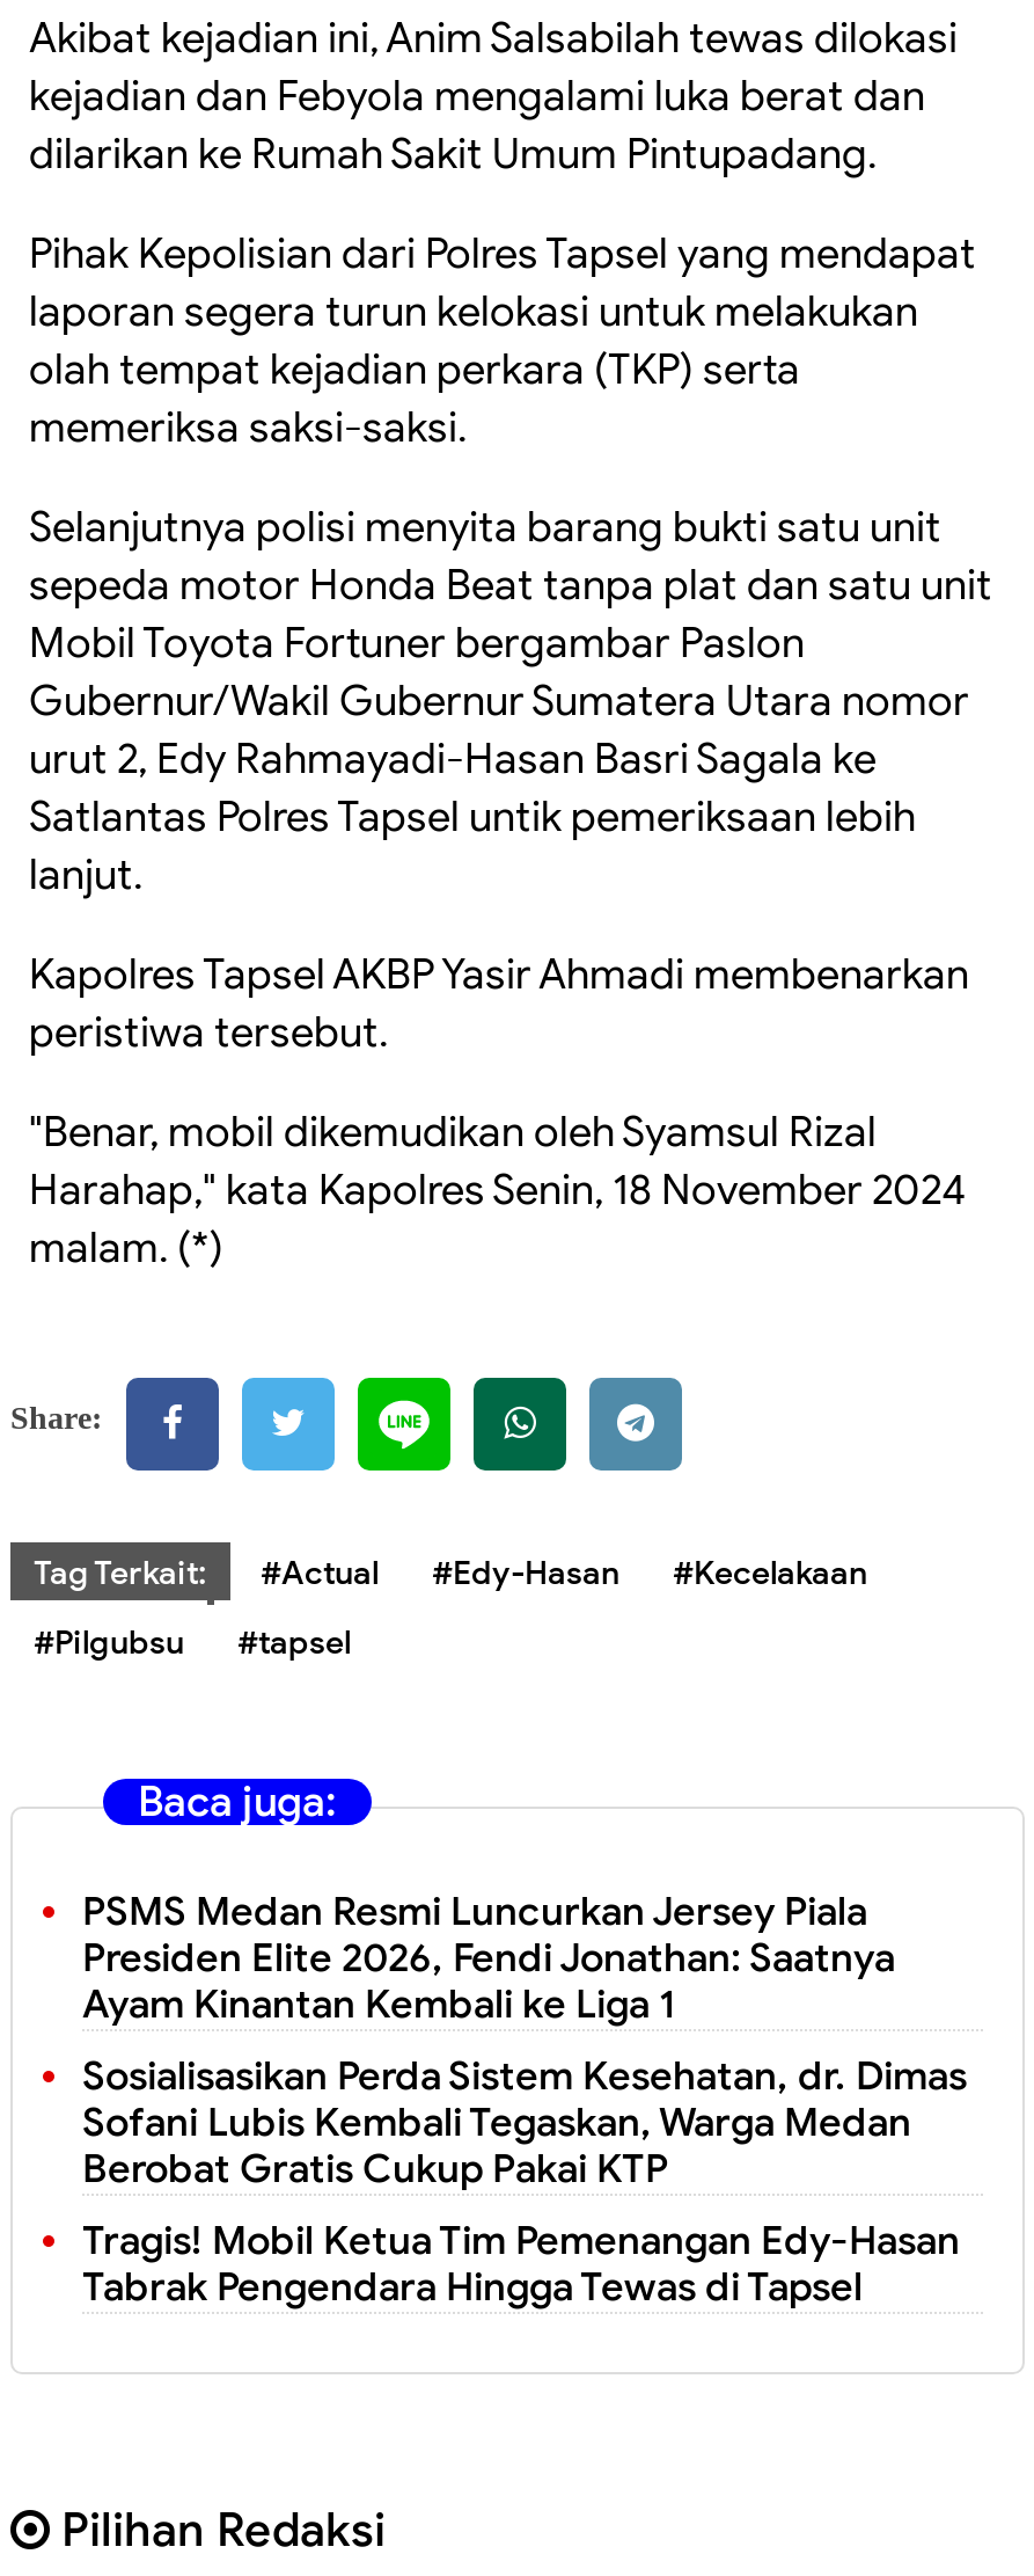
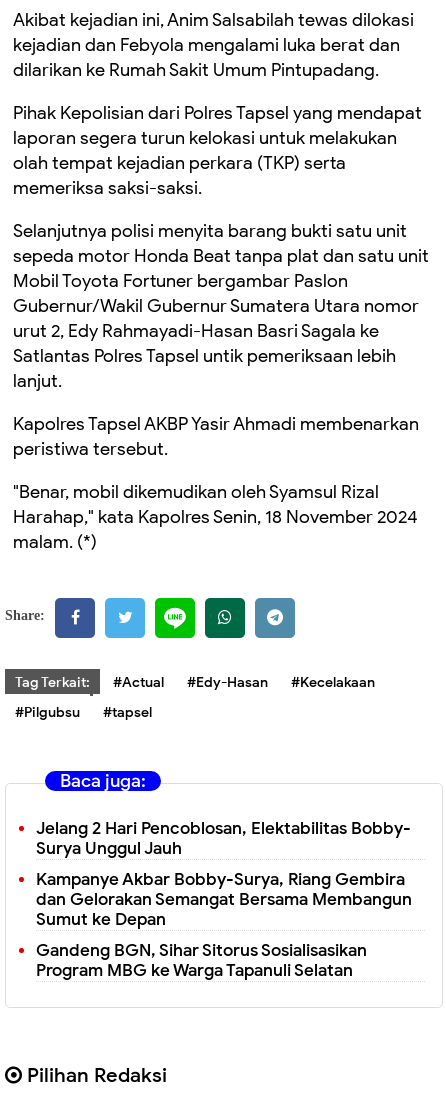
- PSMS Medan Resmi Luncurkan Jersey Piala
- Presiden Elite 2026, Fendi Jonathan: Saatnya
- Ayam Kinantan Kembali ke Liga 1
+ Jelang 2 Hari Pencoblosan, Elektabilitas Bobby-
+ Surya Unggul Jauh

- Sosialisasikan Perda Sistem Kesehatan, dr. Dimas
- Sofani Lubis Kembali Tegaskan, Warga Medan
- Berobat Gratis Cukup Pakai KTP
+ Kampanye Akbar Bobby-Surya, Riang Gembira
+ dan Gelorakan Semangat Bersama Membangun
+ Sumut ke Depan

- Tragis! Mobil Ketua Tim Pemenangan Edy-Hasan
- Tabrak Pengendara Hingga Tewas di Tapsel
+ Gandeng BGN, Sihar Sitorus Sosialisasikan
+ Program MBG ke Warga Tapanuli Selatan
